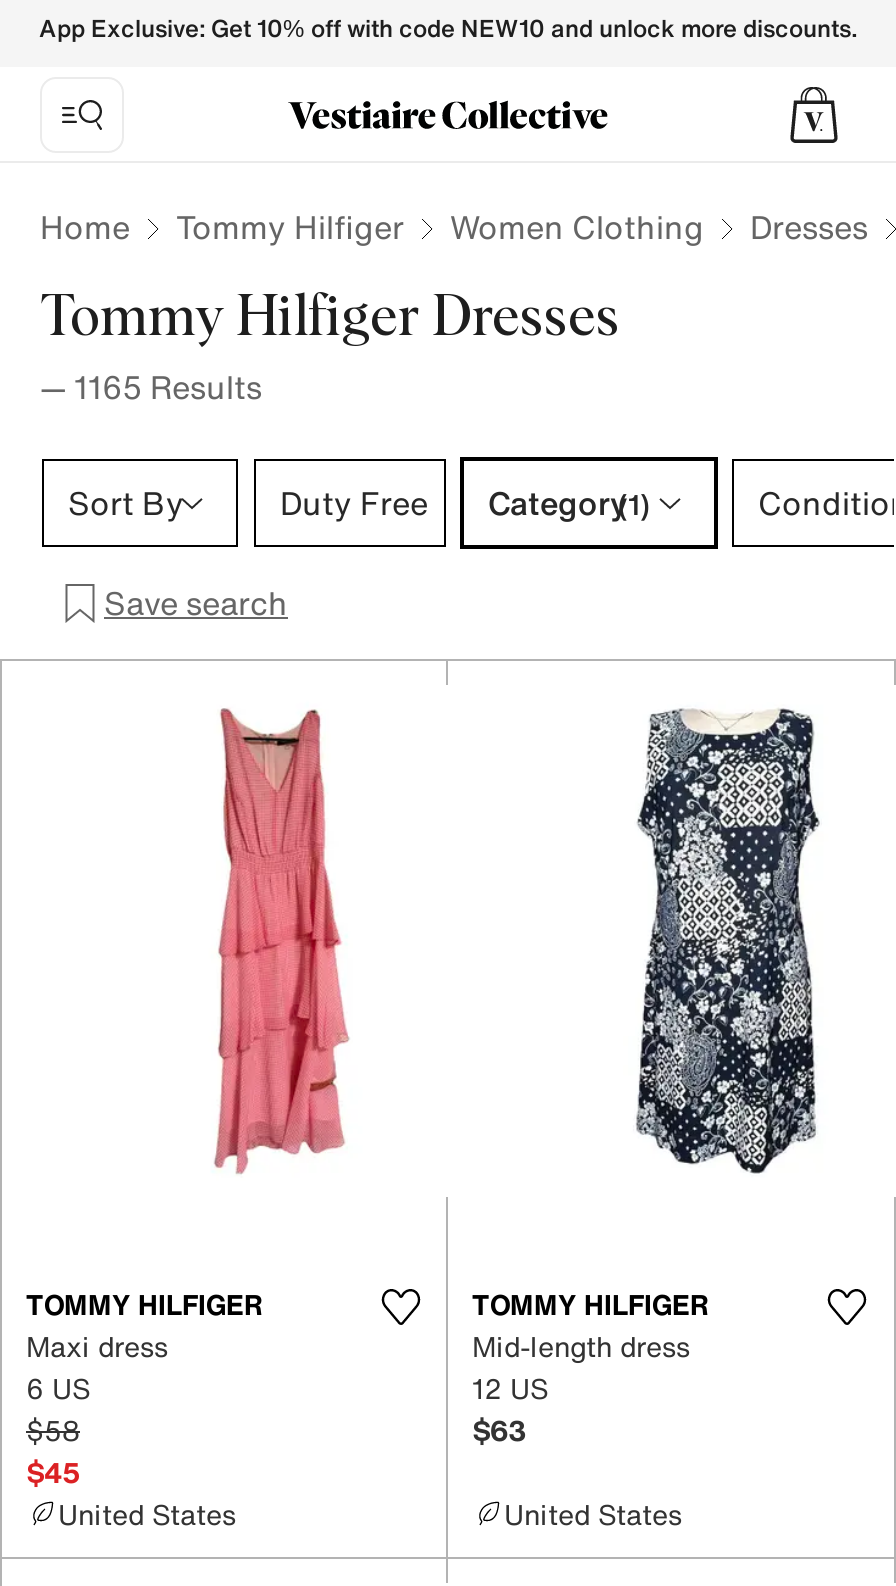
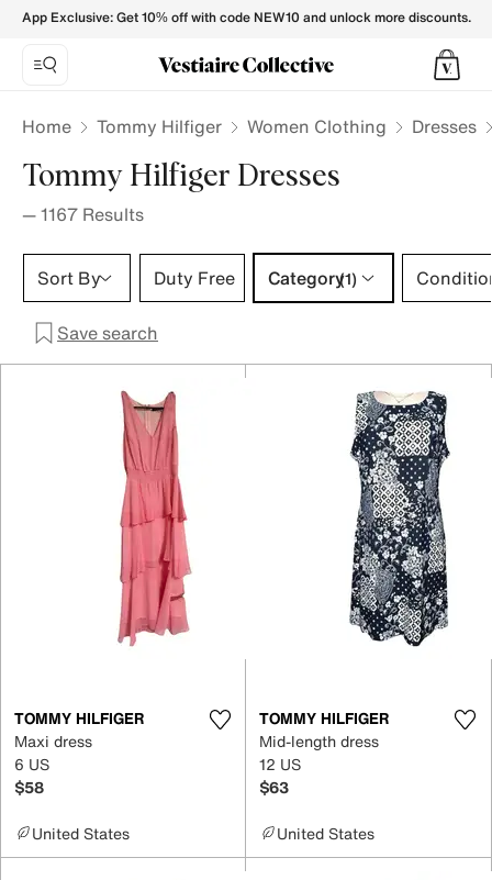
- — 1165 Results
+ — 1167 Results

- $45
